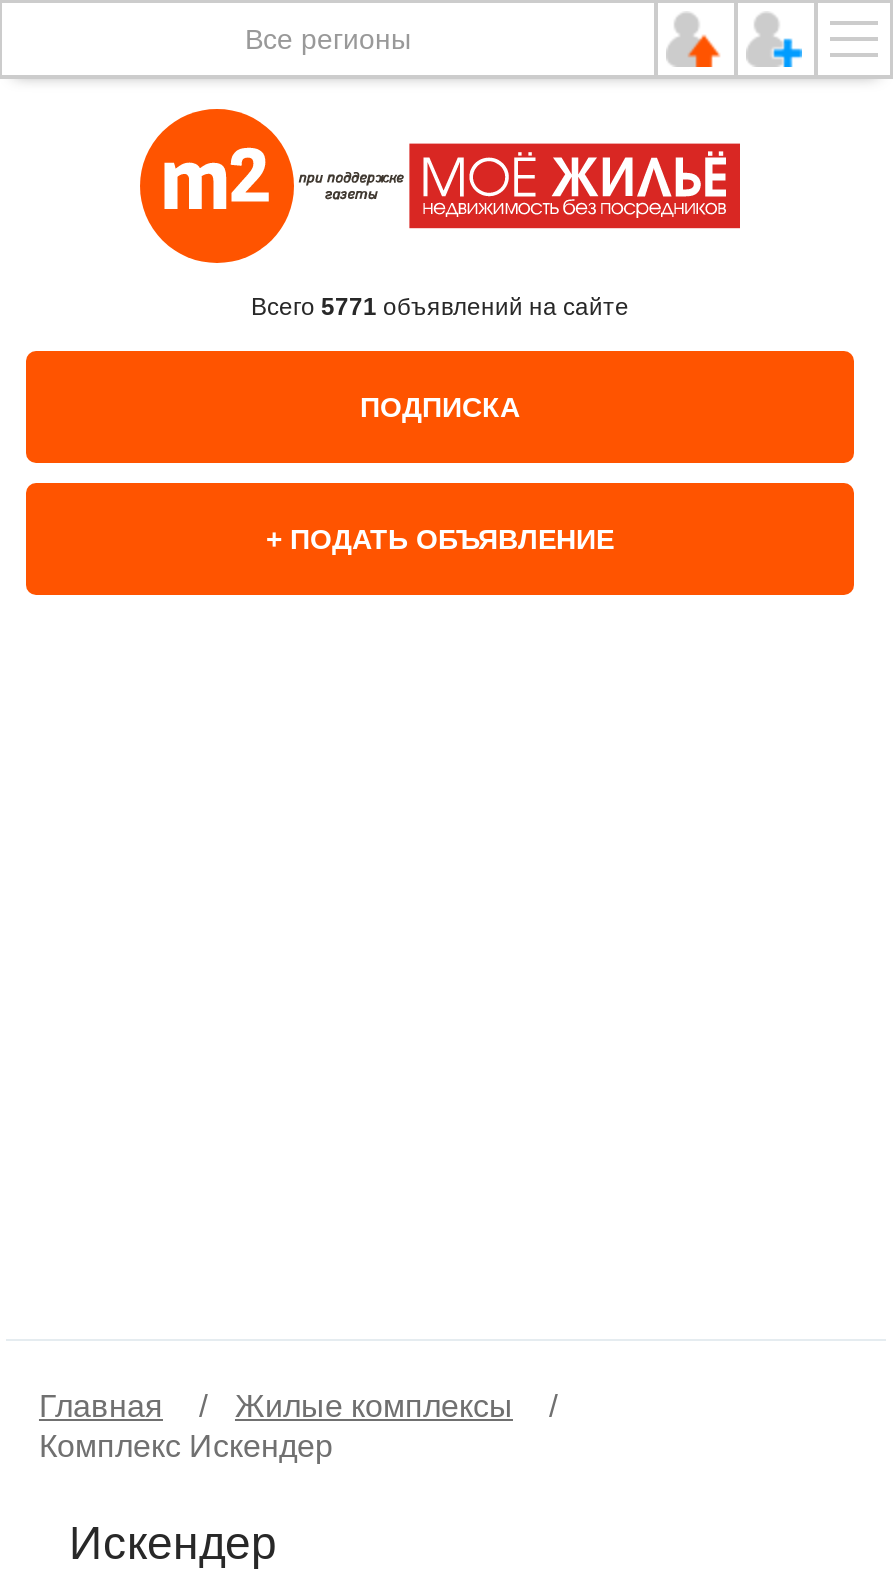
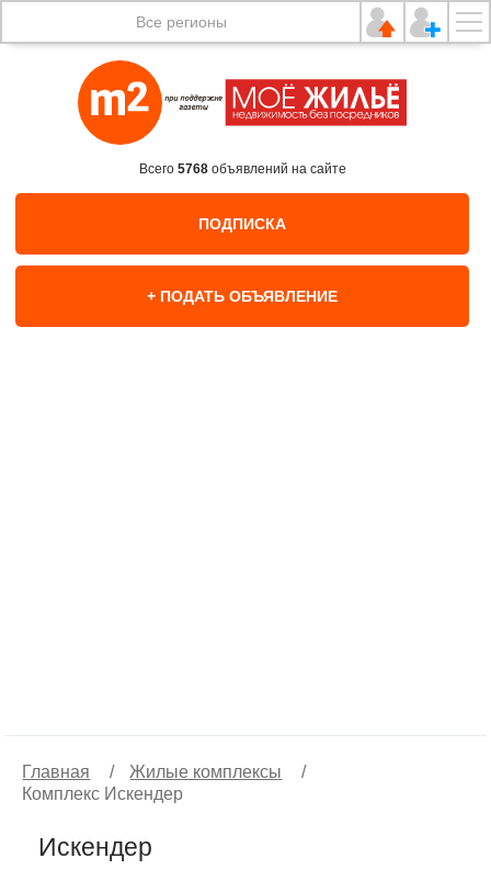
- Всего 5771 объявлений на сайте
+ Всего 5768 объявлений на сайте
